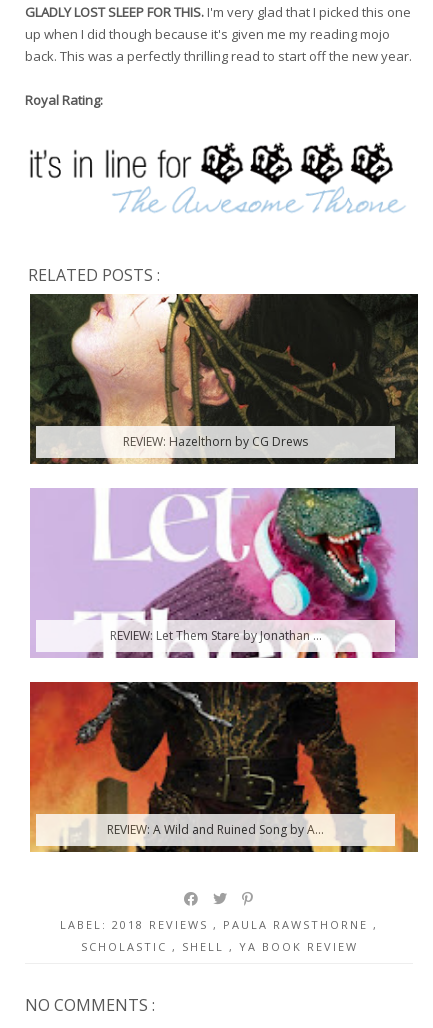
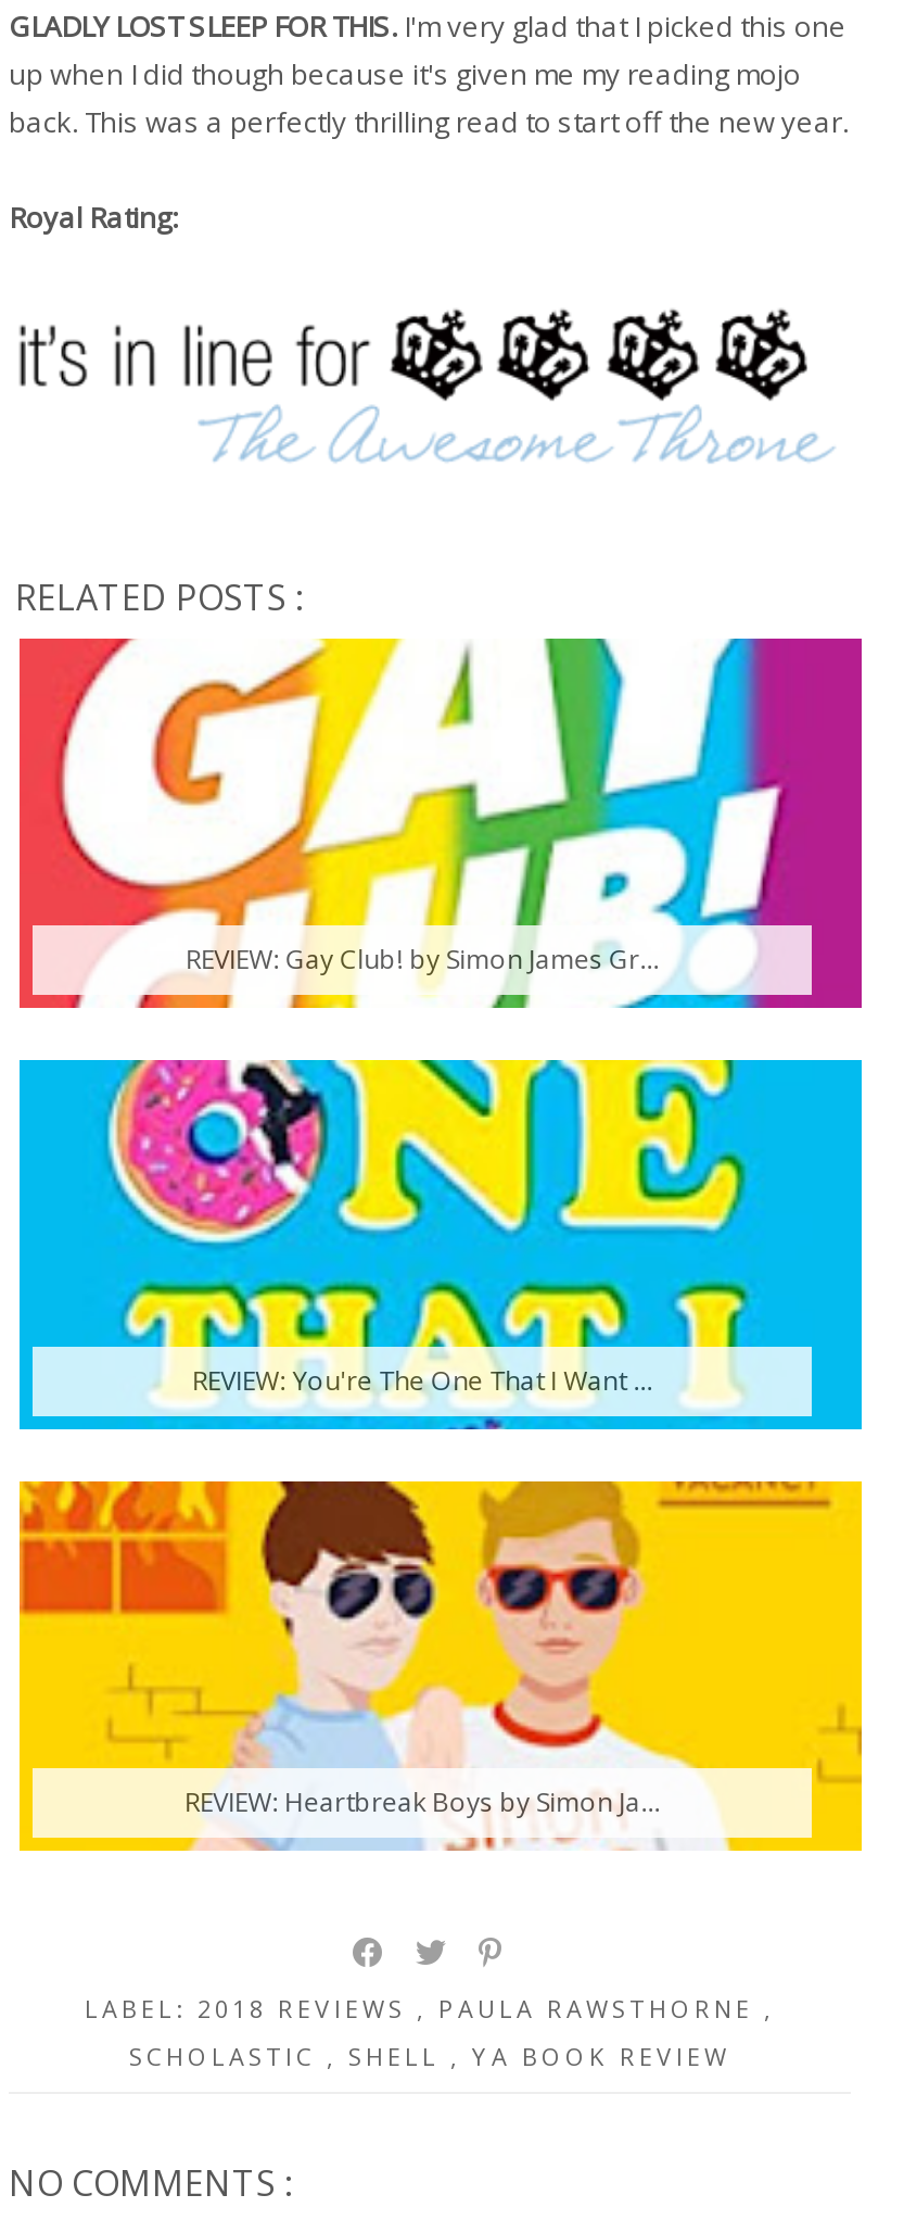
- [image]
- REVIEW: Hazelthorn by CG Drews
+ [image]
+ REVIEW: Gay Club! by Simon James Gr...

- [image]
- REVIEW: Let Them Stare by Jonathan ...
+ [image]
+ REVIEW: You're The One That I Want ...

- [image]
- REVIEW: A Wild and Ruined Song by A...
+ [image]
+ REVIEW: Heartbreak Boys by Simon Ja...
